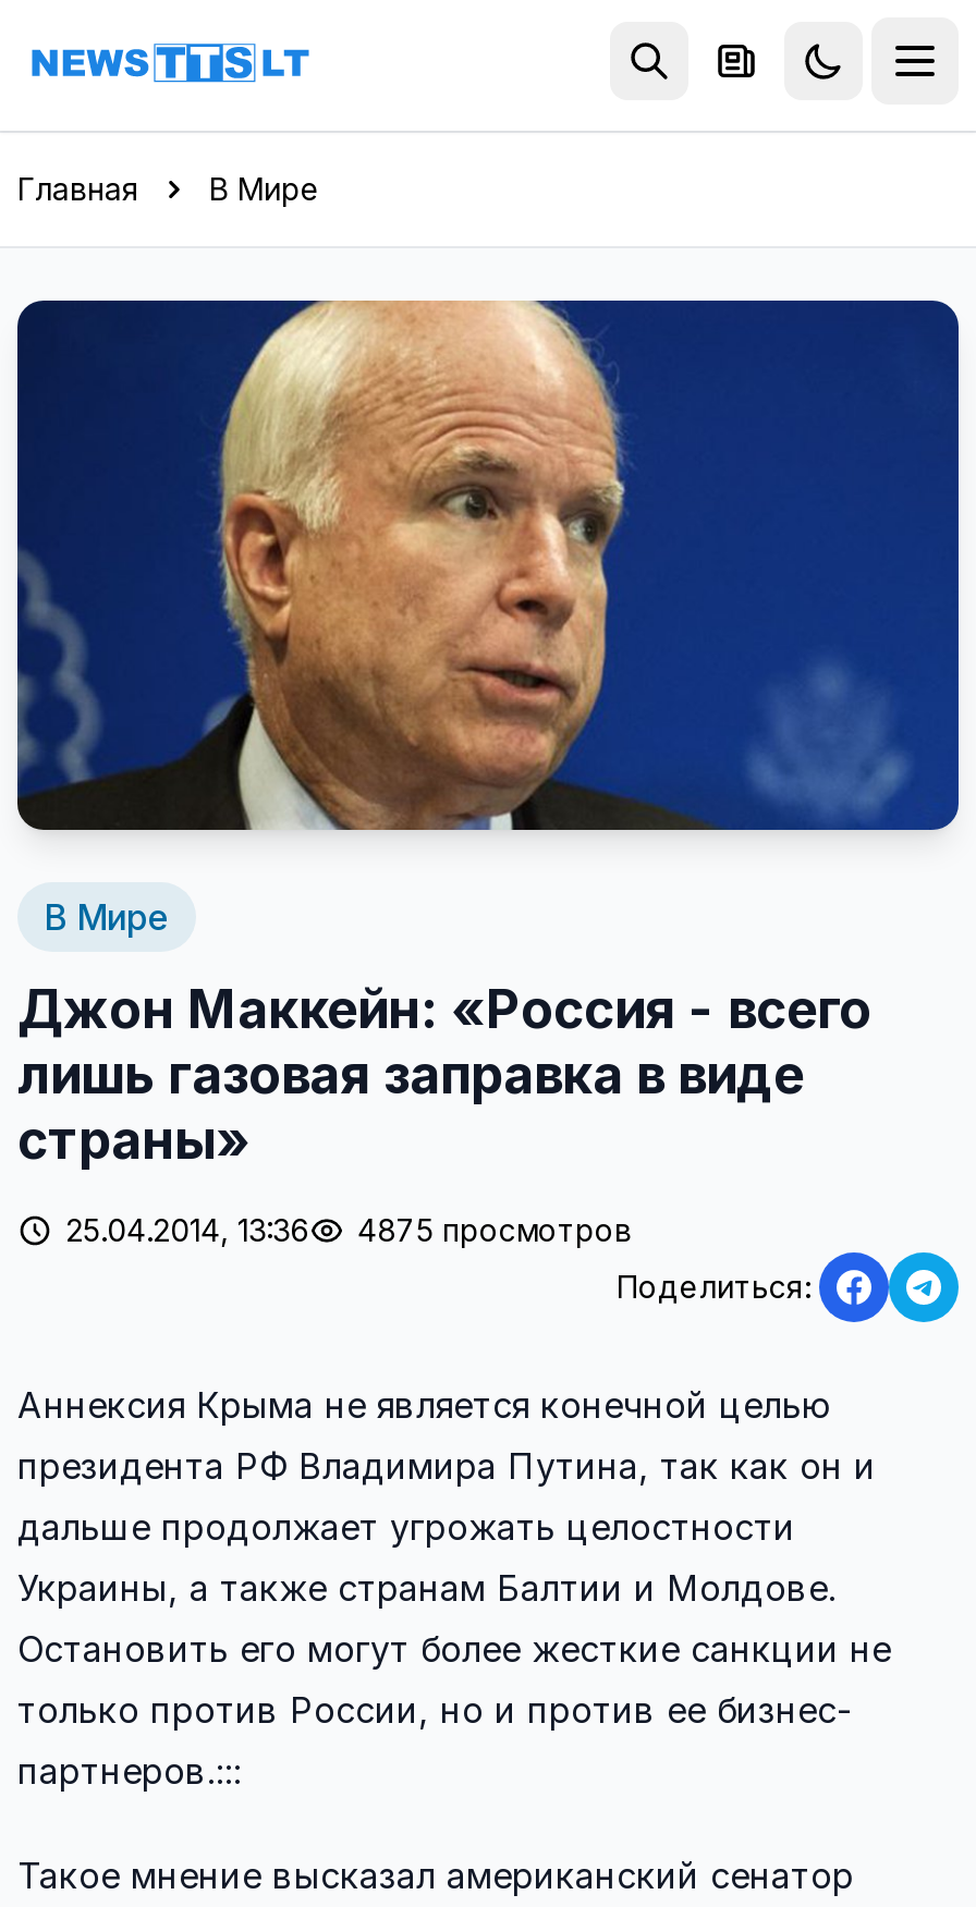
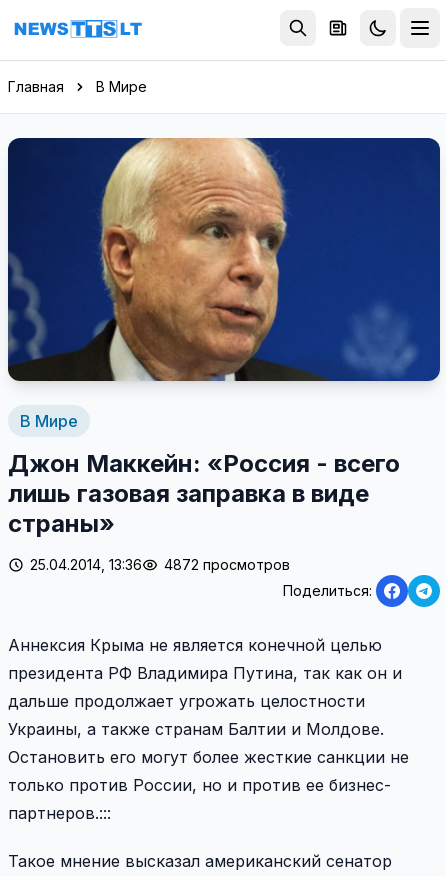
- 25.04.2014, 13:36 4875 просмотров
+ 25.04.2014, 13:36 4872 просмотров
